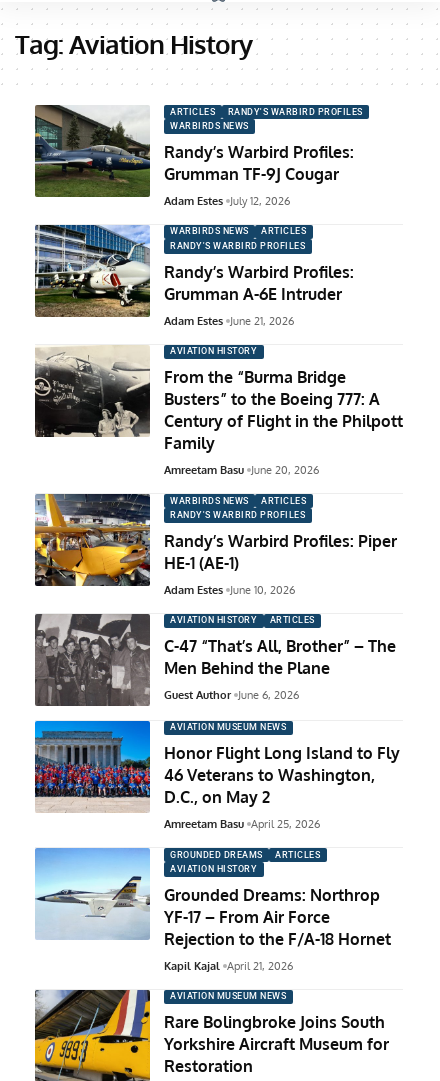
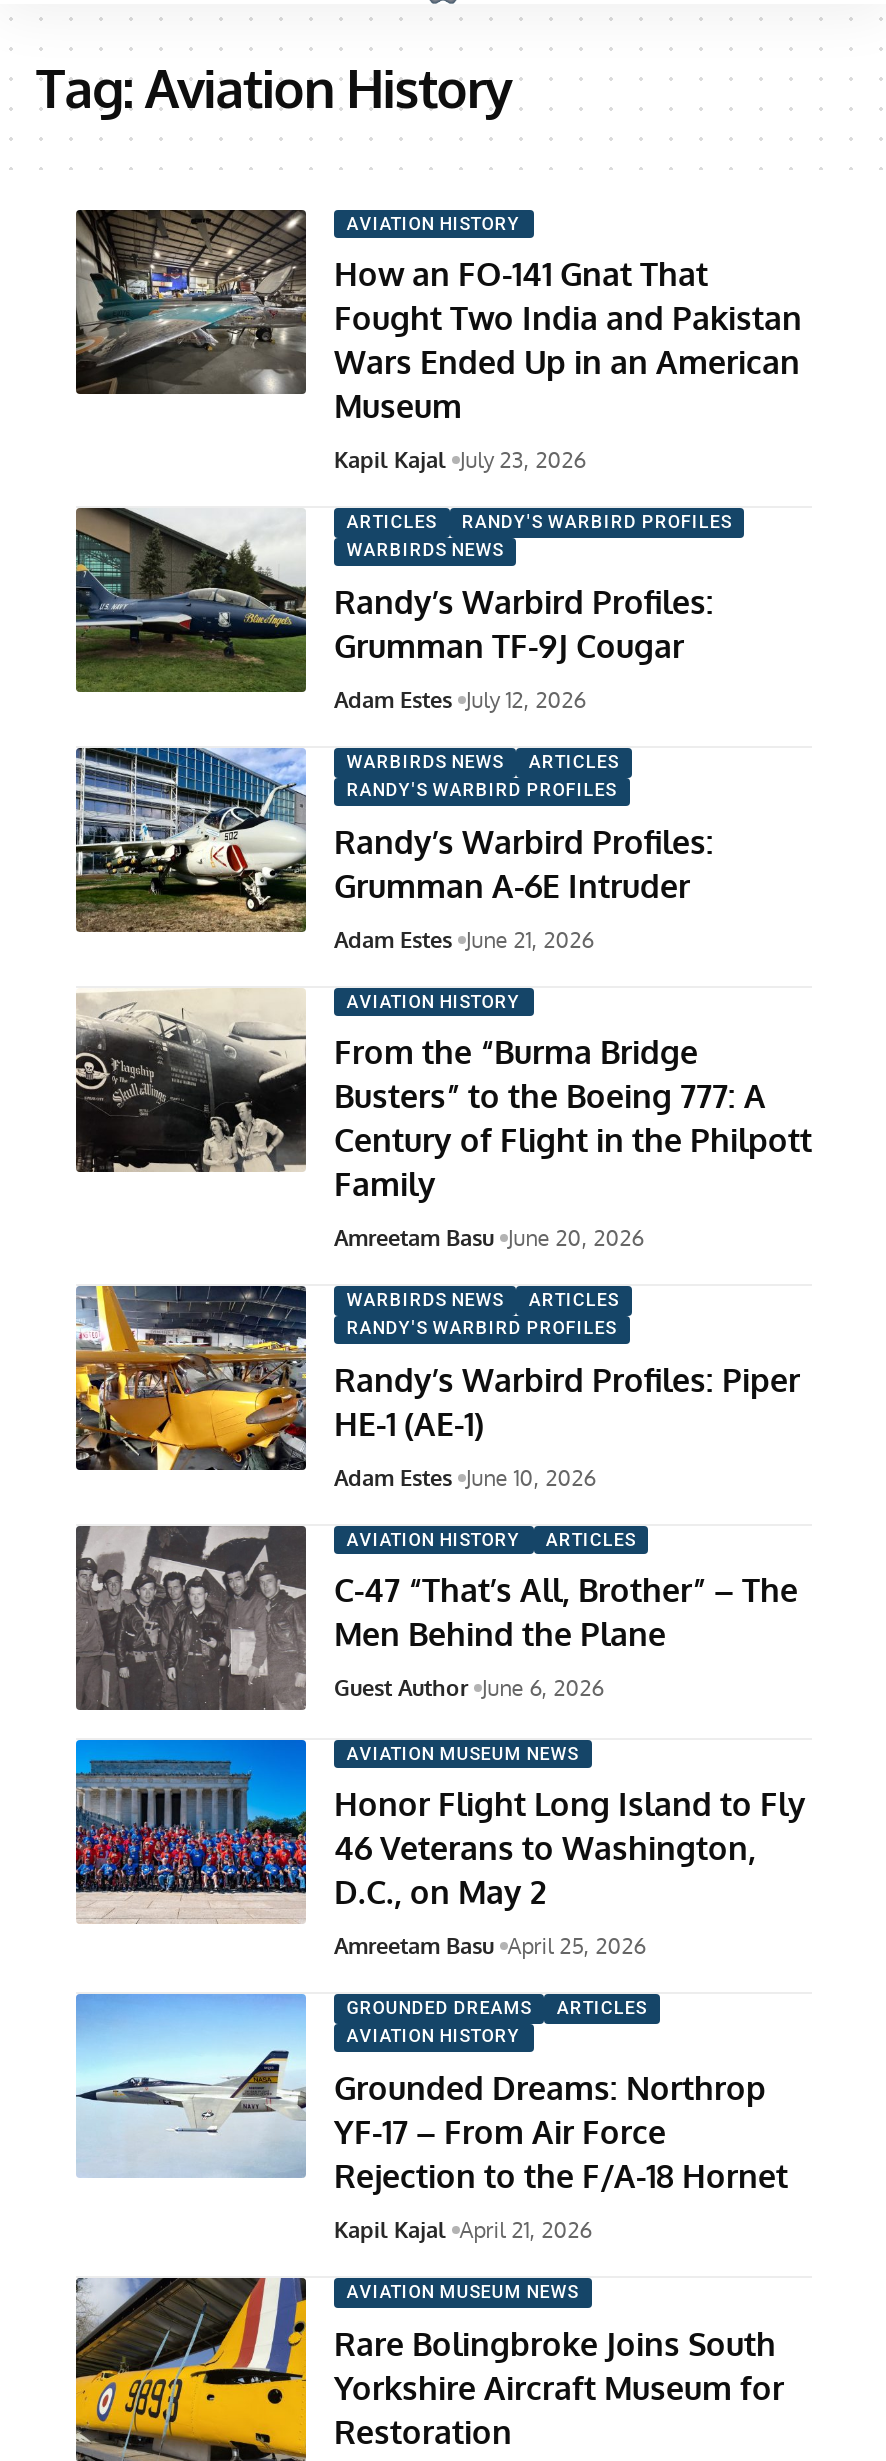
+ [image]
+ AVIATION HISTORY
+ How an FO-141 Gnat That
+ Fought Two India and Pakistan
+ Wars Ended Up in an American
+ Museum
+ Kapil Kajal July 23, 2026
